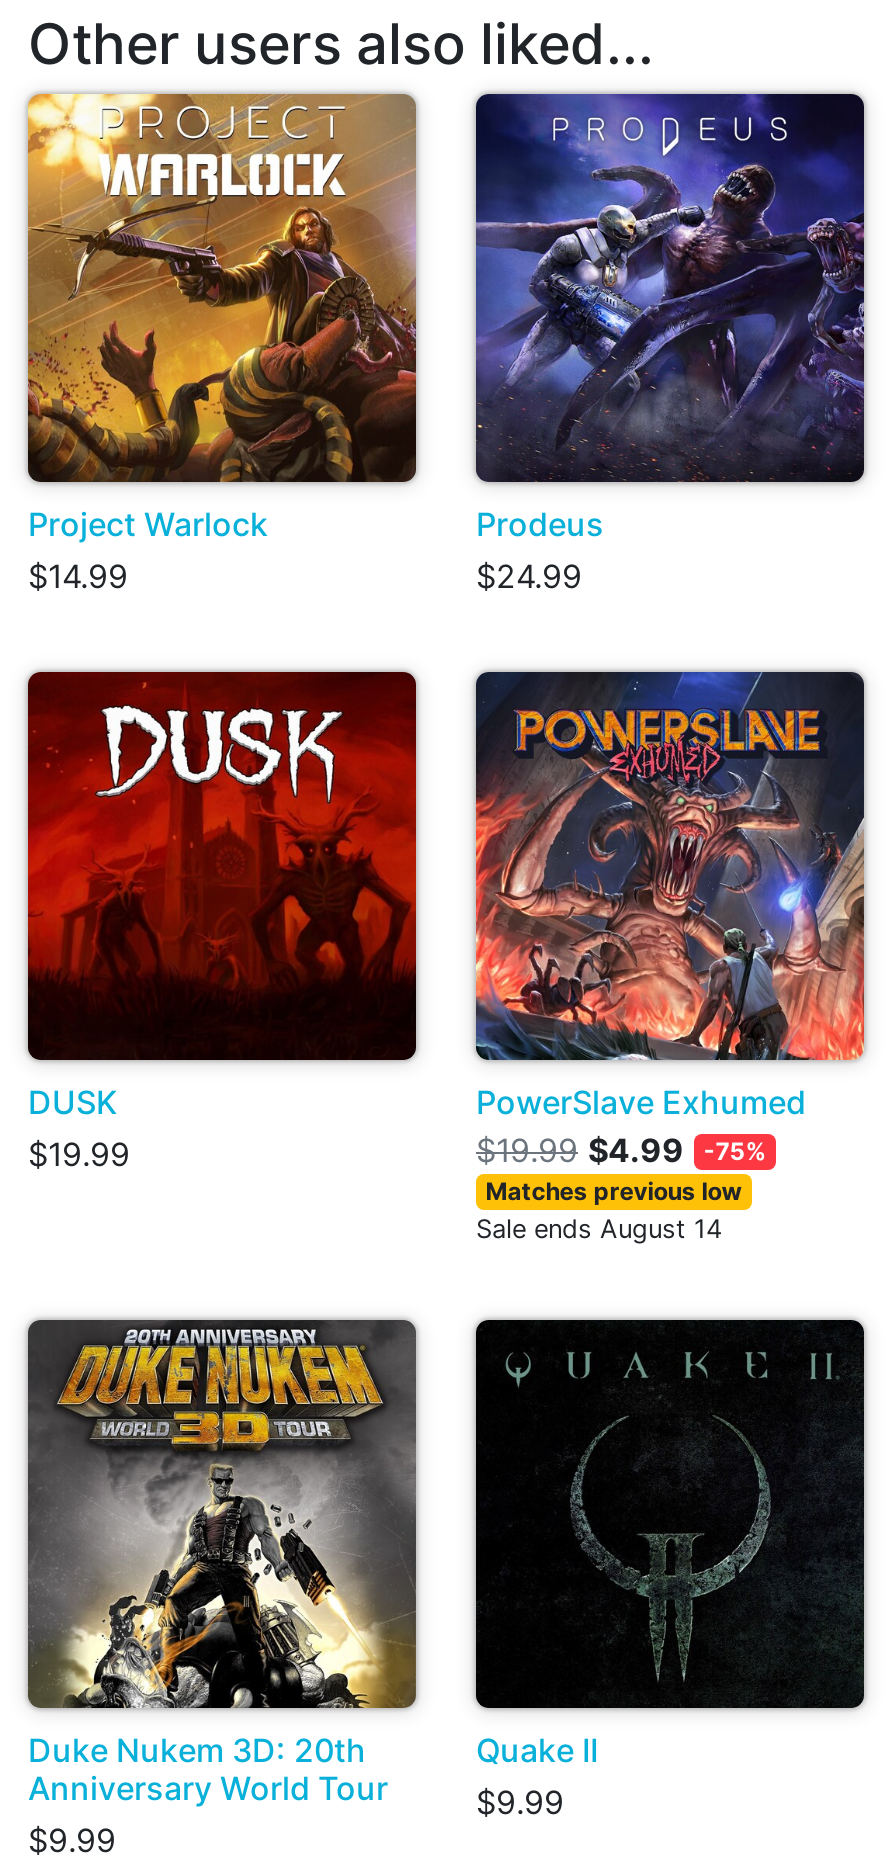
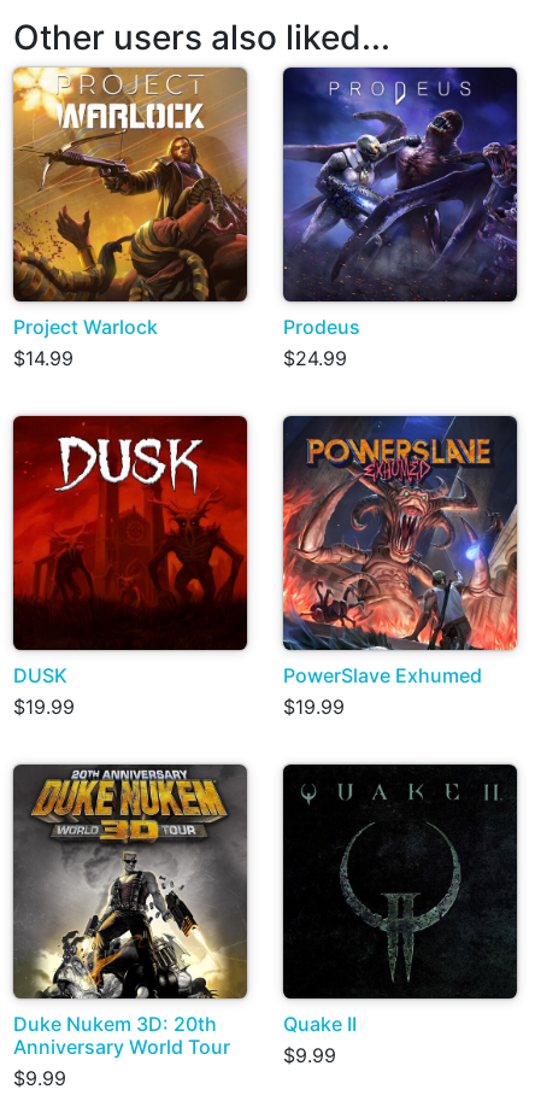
- $19.99 $4.99
- -75%
- Matches previous low
- Sale ends August 14
+ $19.99
